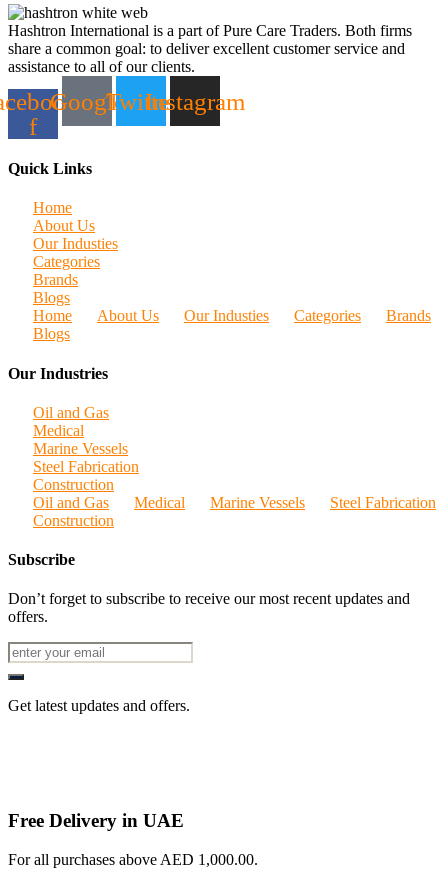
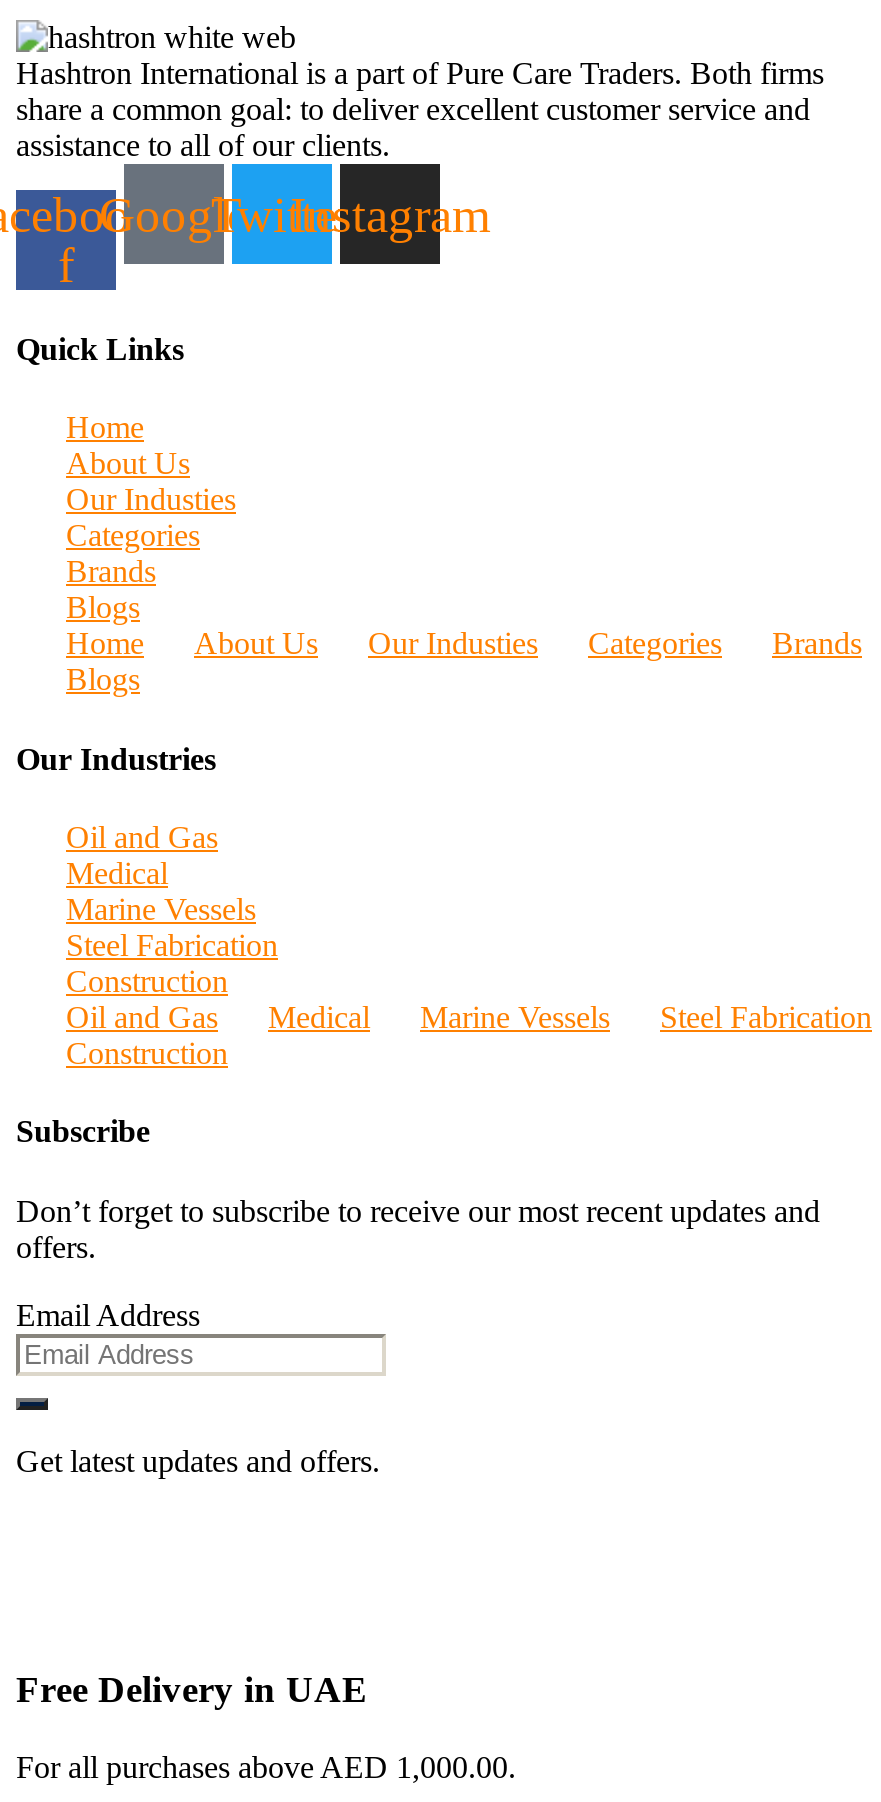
+ Email Address
